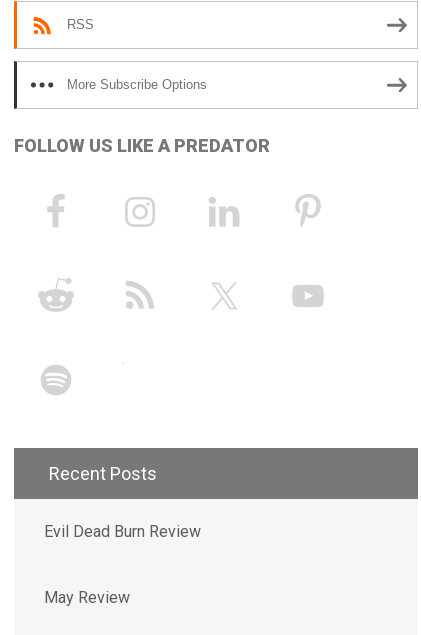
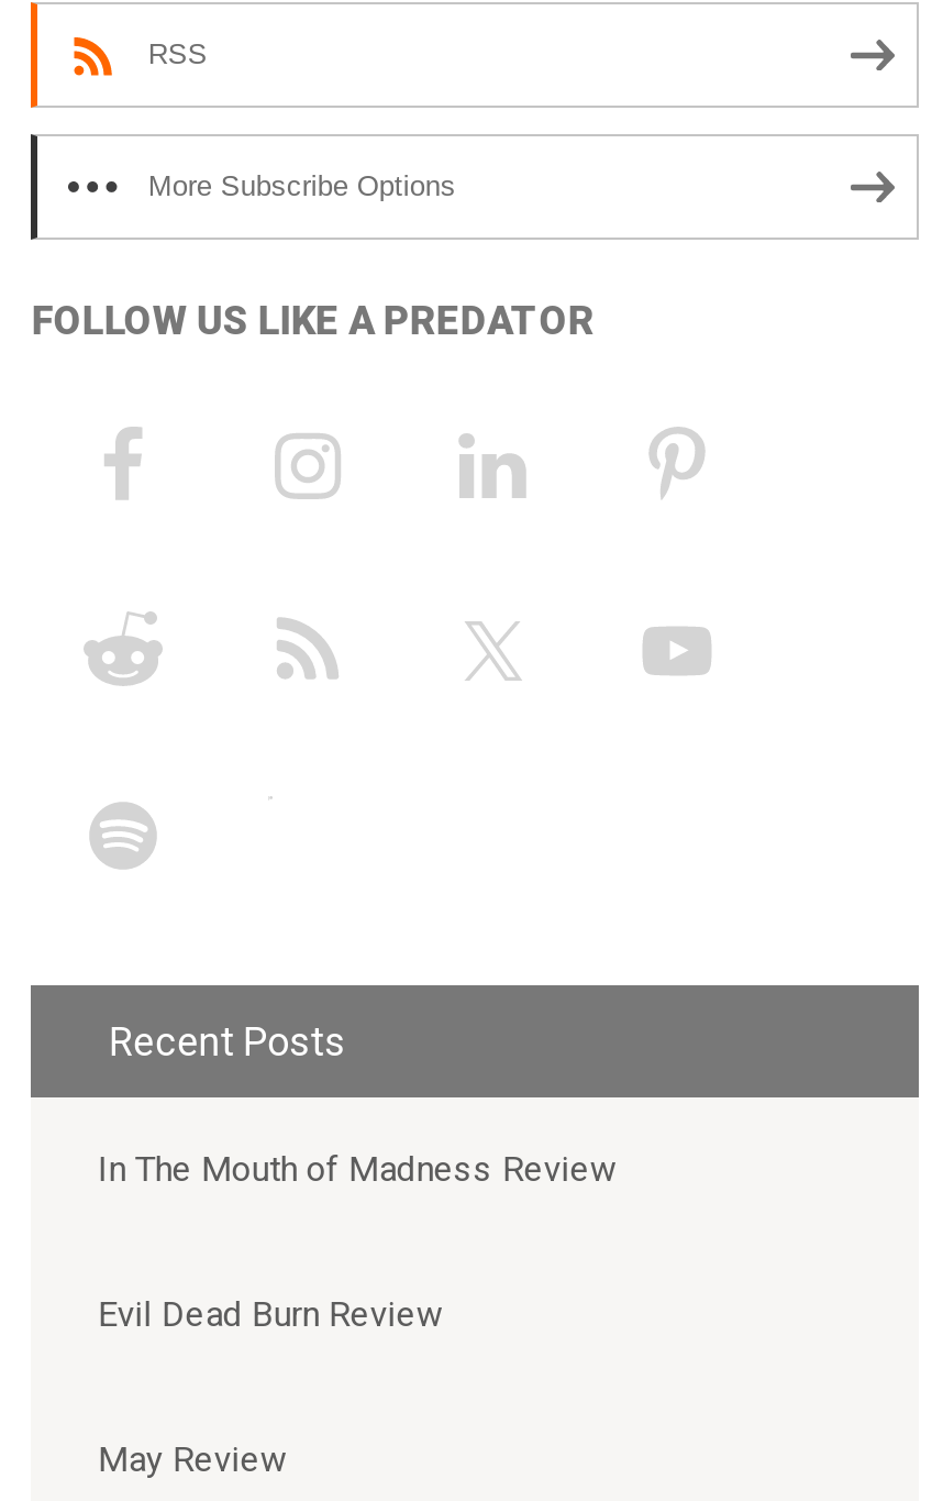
+ In The Mouth of Madness Review
